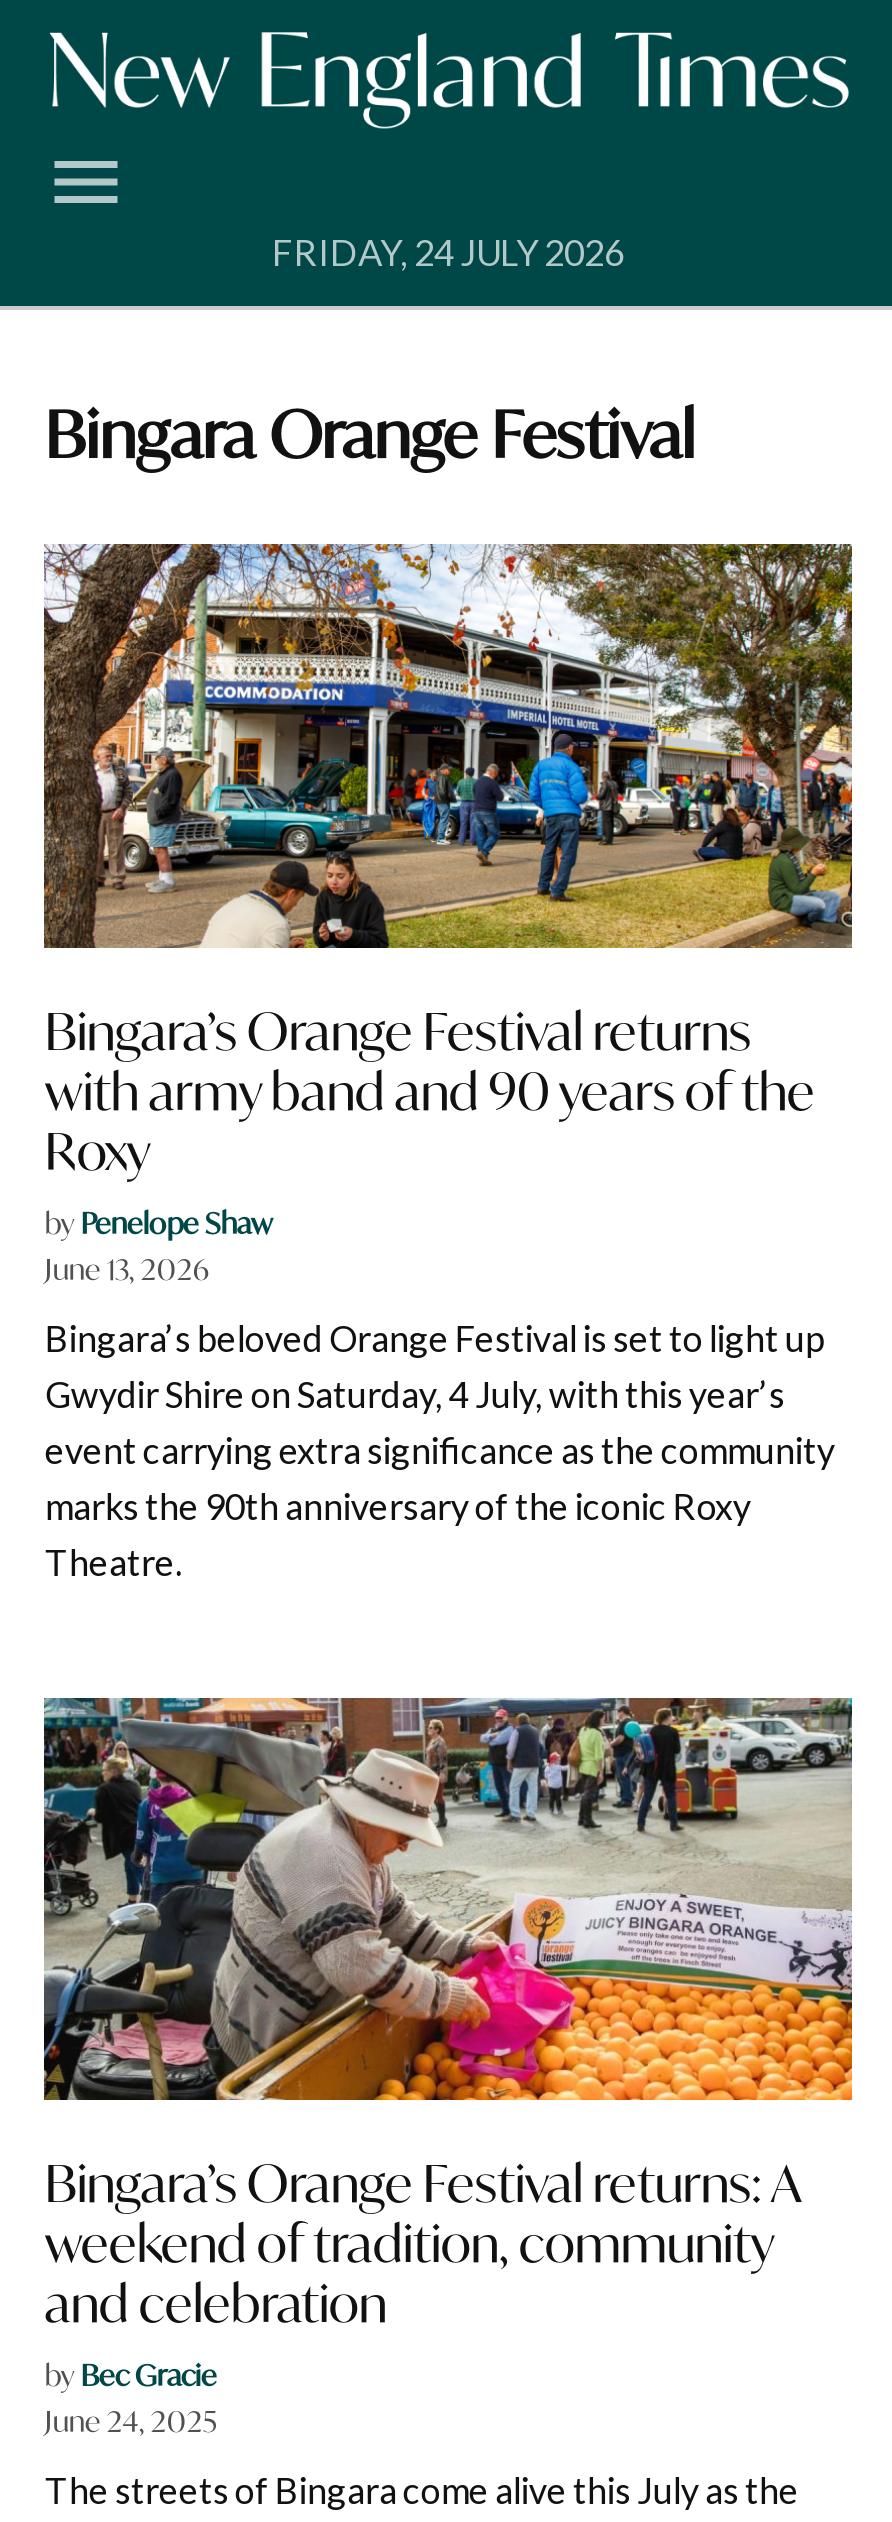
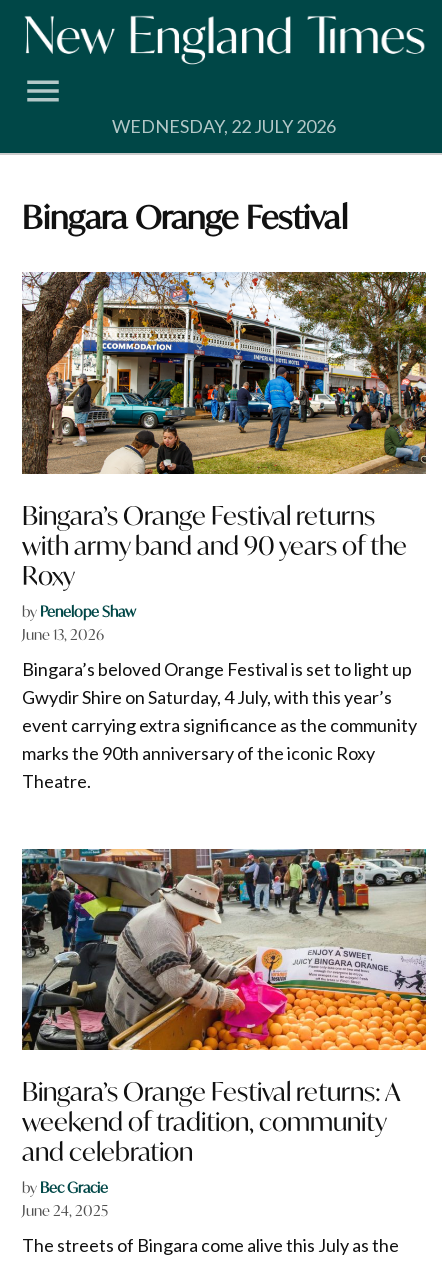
- FRIDAY, 24 JULY 2026
+ WEDNESDAY, 22 JULY 2026
